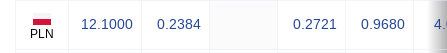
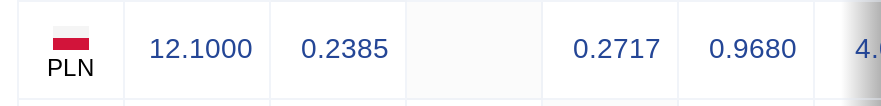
- 12.1000 0.2384
+ 12.1000 0.2385

- 0.2721
+ 0.2717
